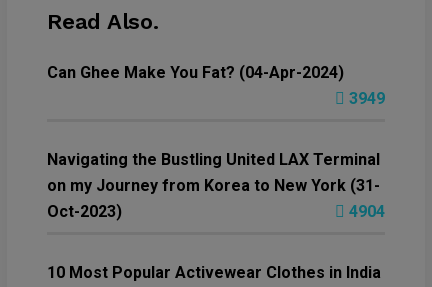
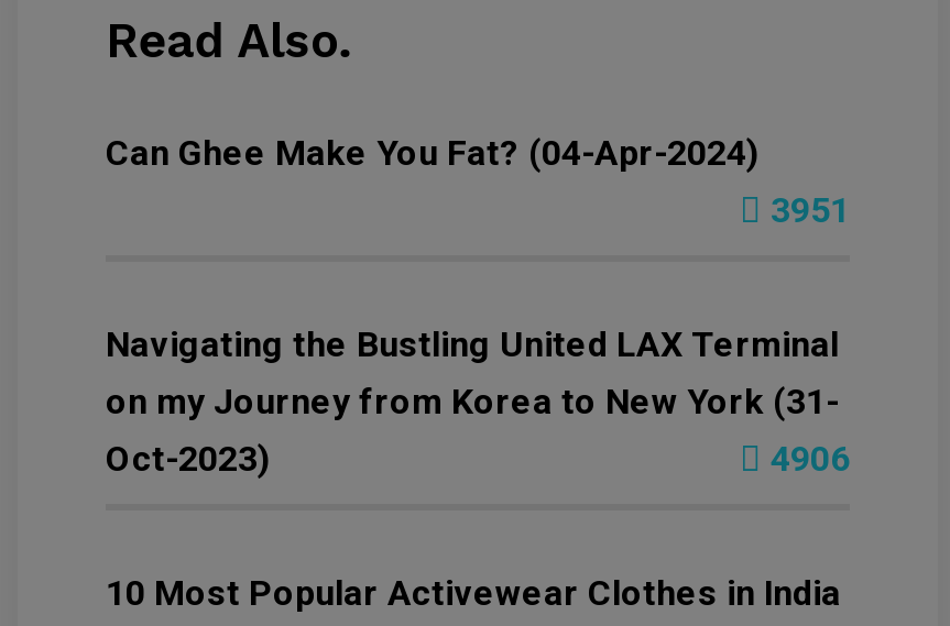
- 3949
+ 3951

- 4904
+ 4906
